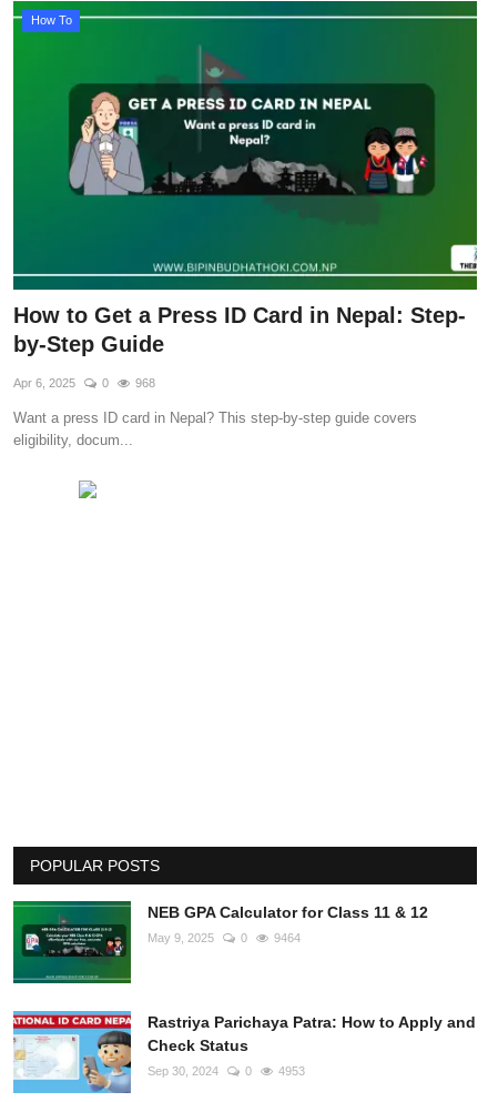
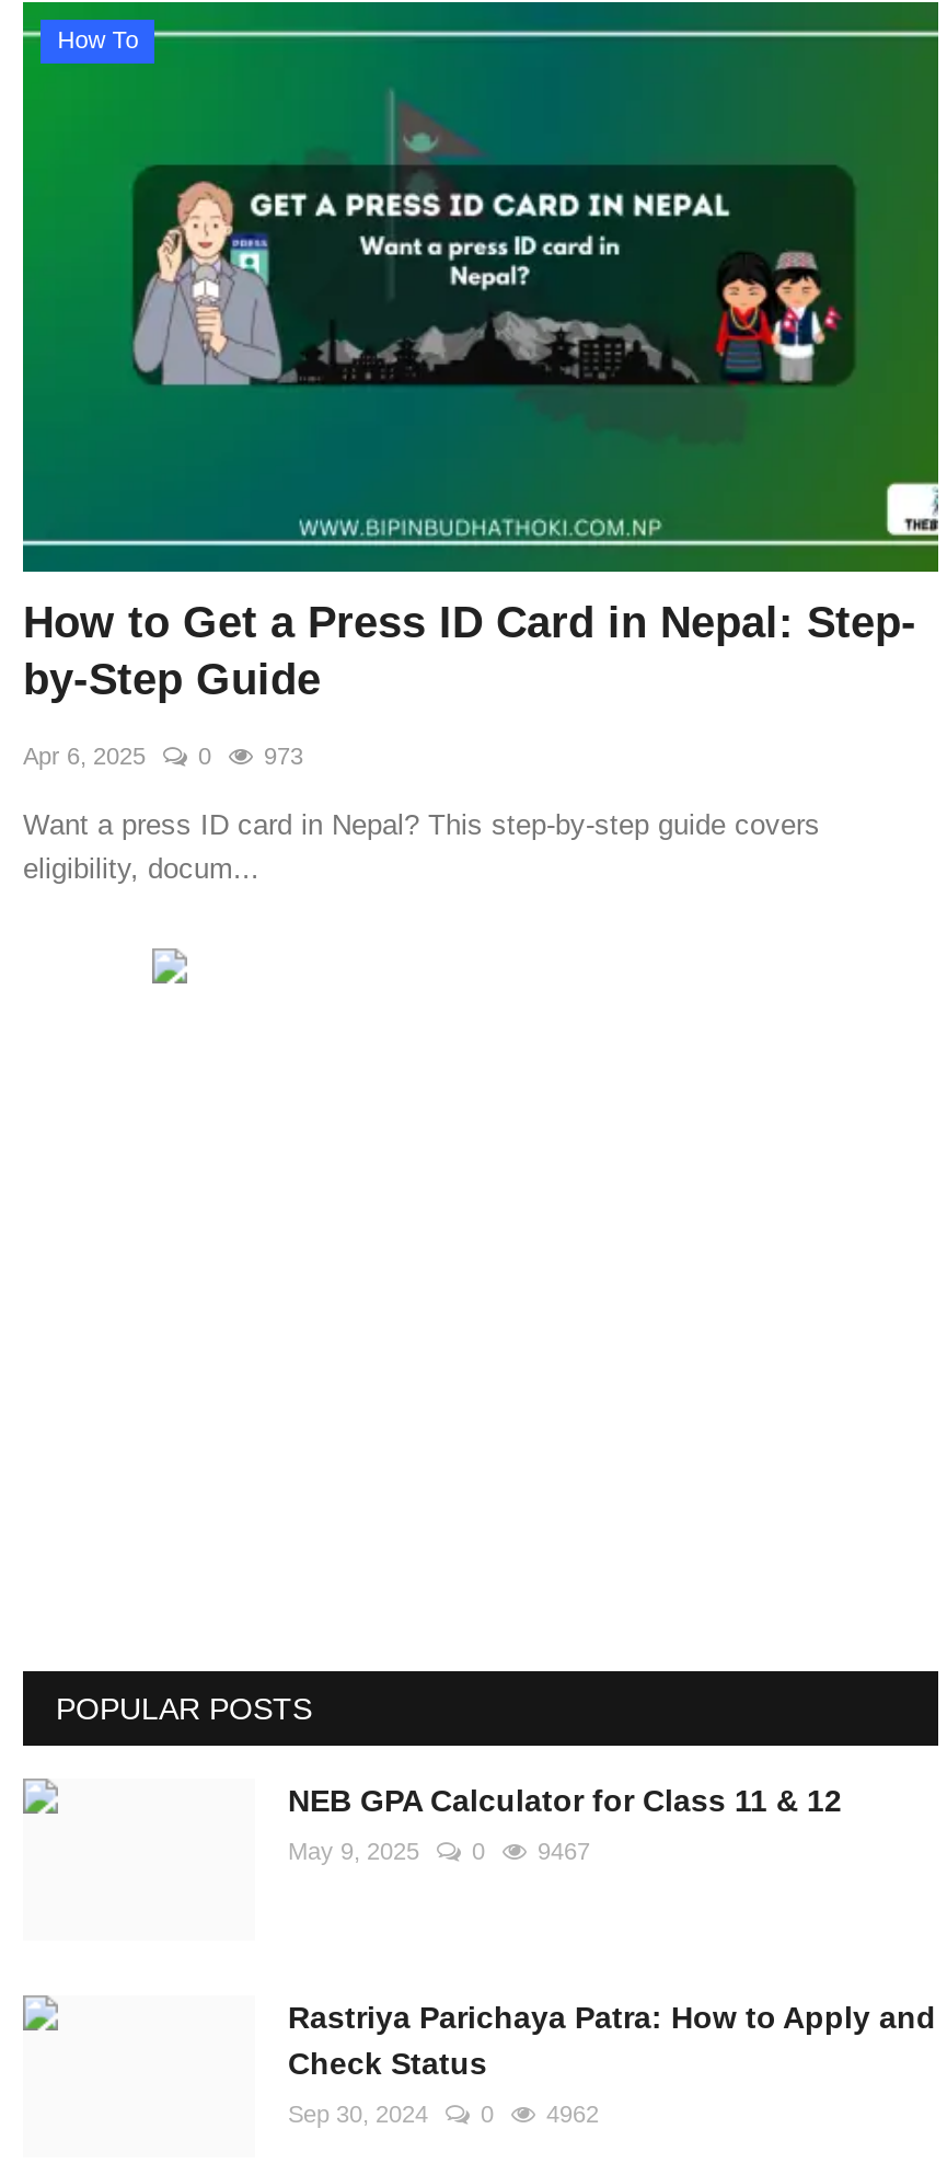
- Apr 6, 2025 0 968
+ Apr 6, 2025 0 973

- [image]

- May 9, 2025 0 9464
+ May 9, 2025 0 9467

- [image]

- Sep 30, 2024 0 4953
+ Sep 30, 2024 0 4962
